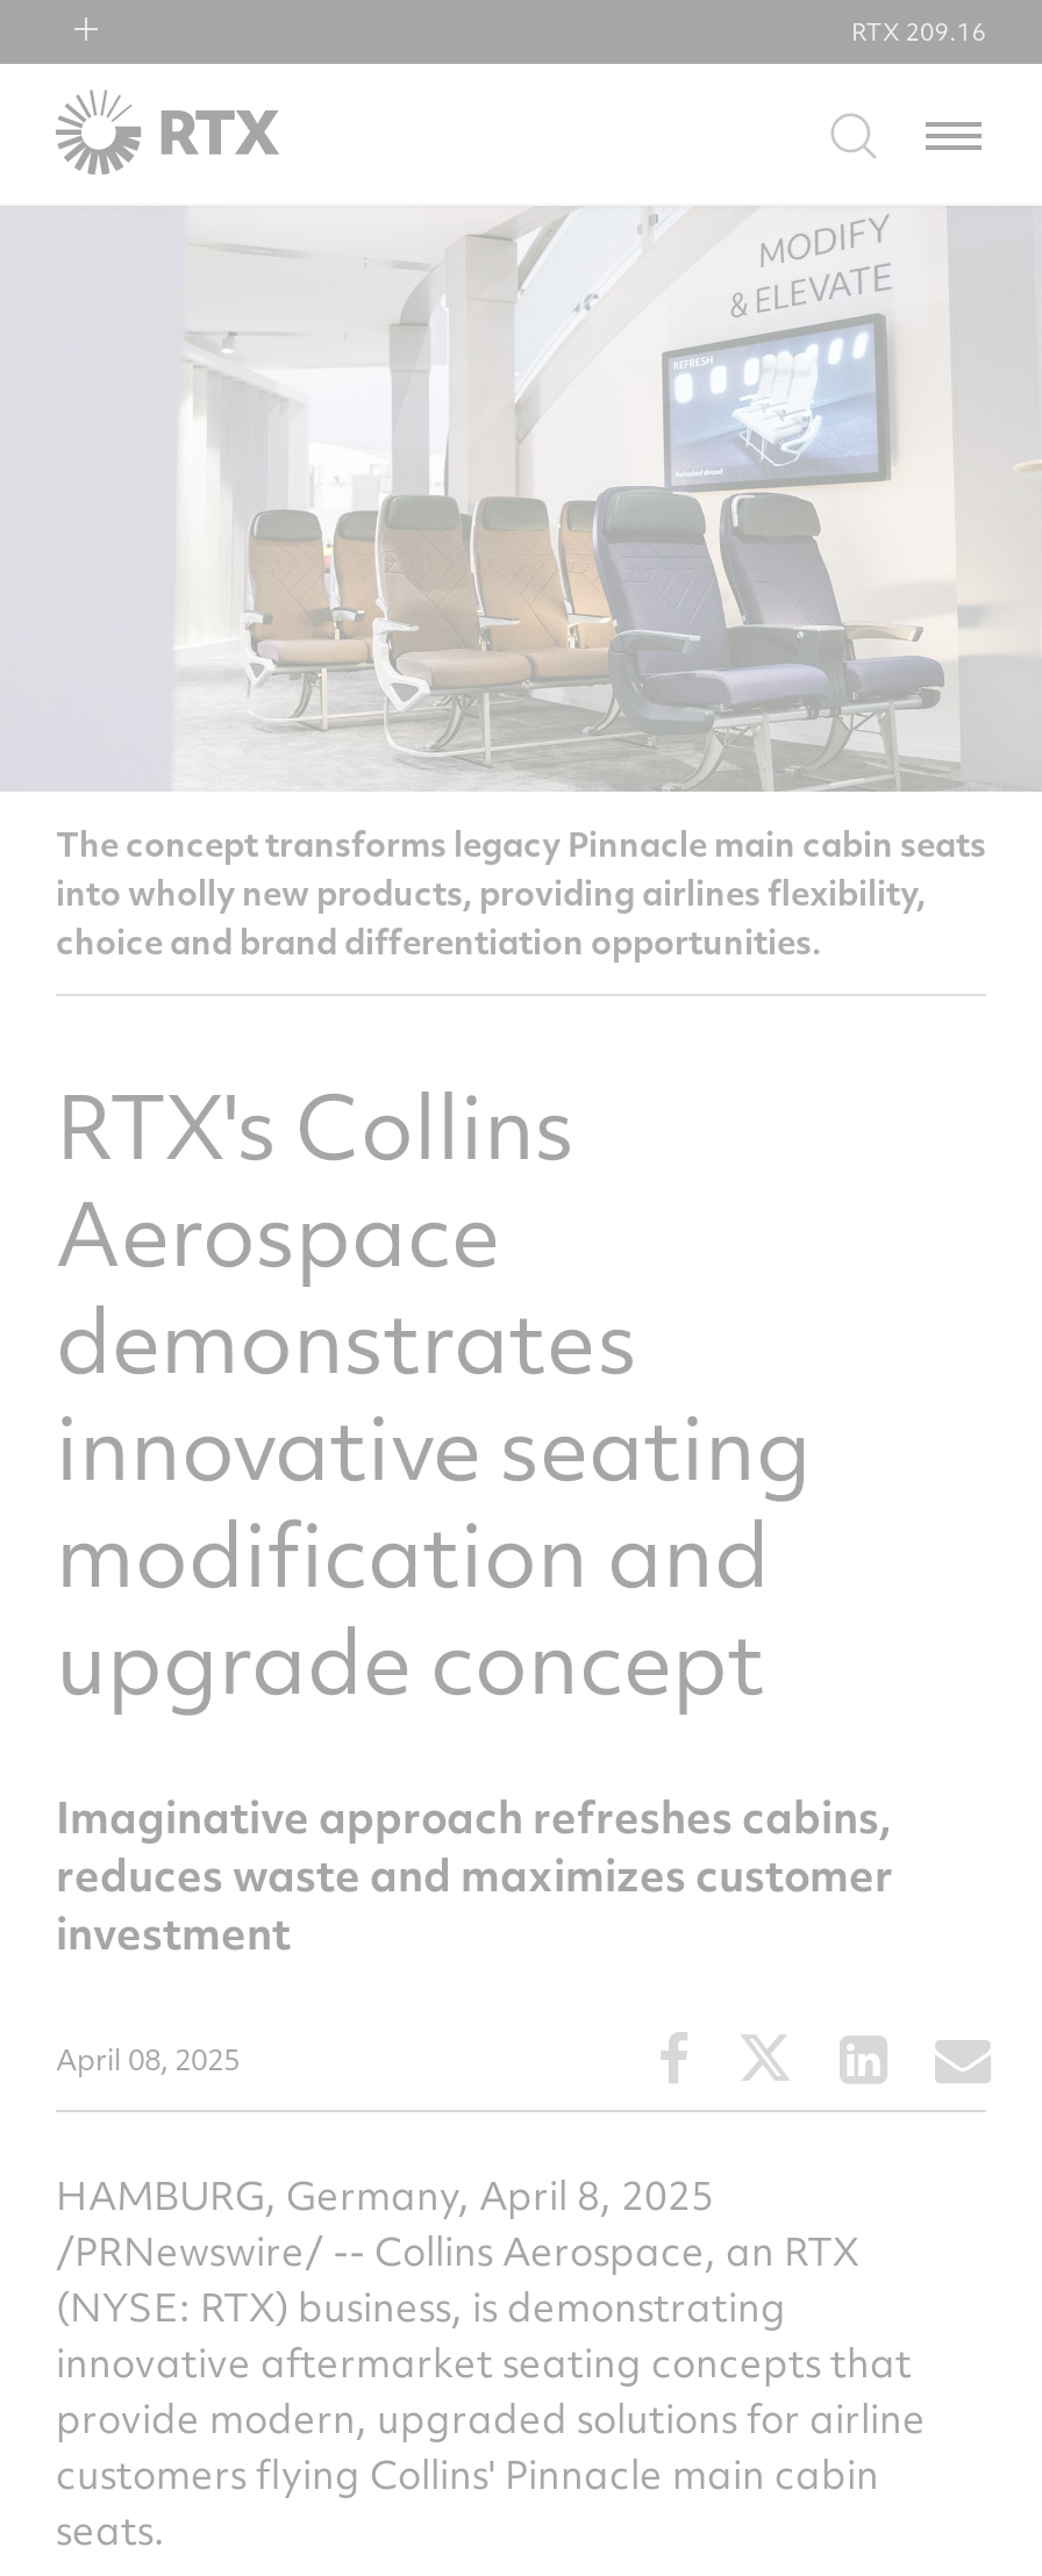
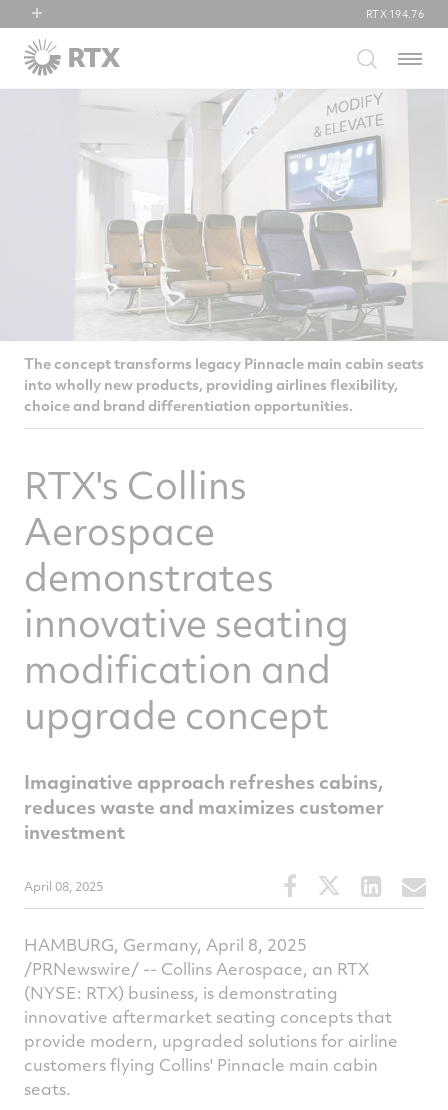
- RTX 209.16
+ RTX 194.76
